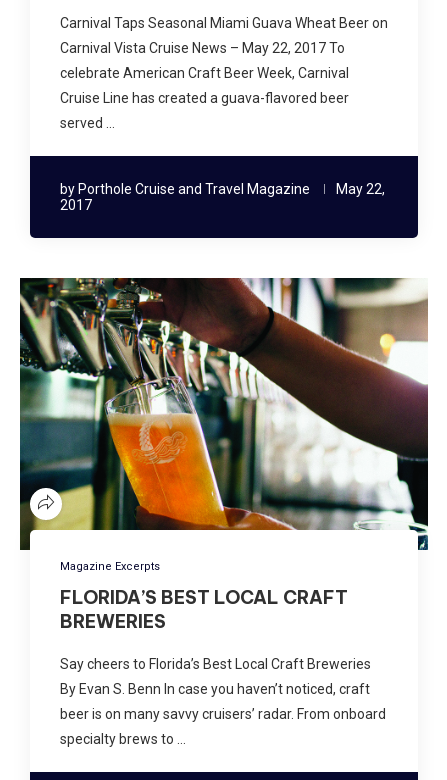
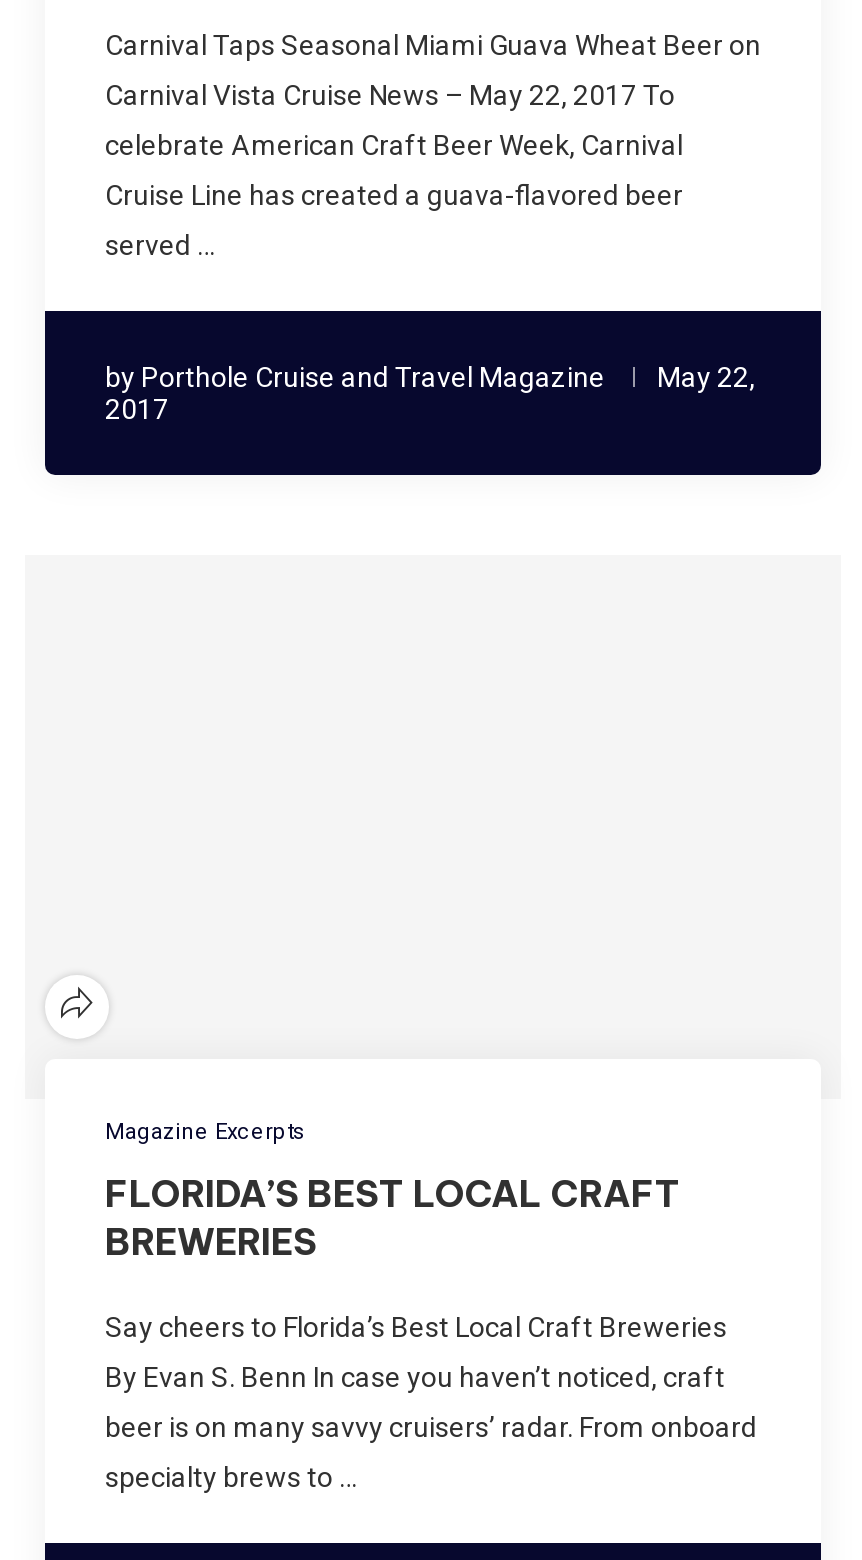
- [image]
